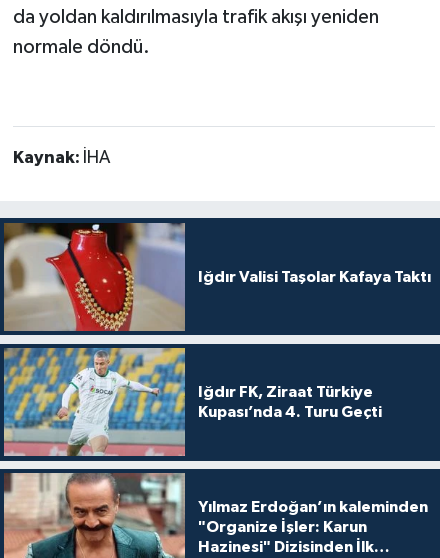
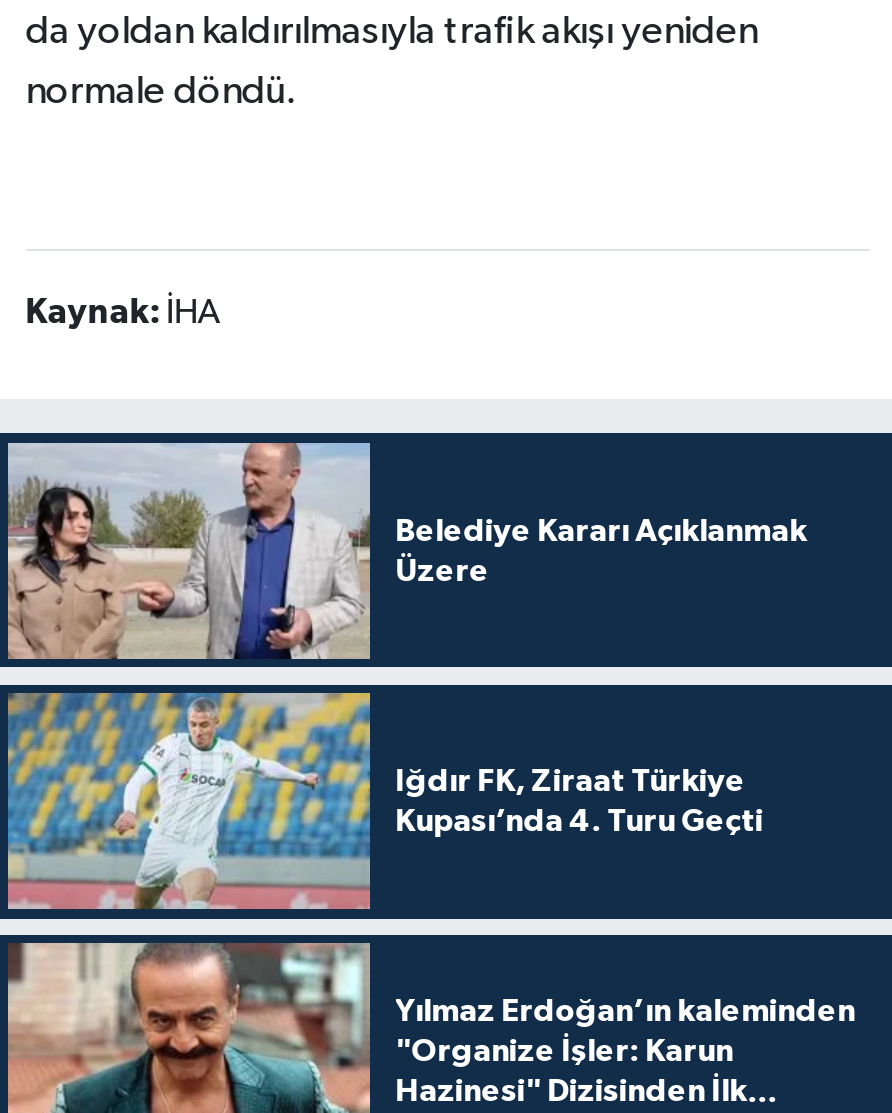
- [image]
- Iğdır Valisi Taşolar Kafaya Taktı
+ [image]
+ Belediye Kararı Açıklanmak
+ Üzere
